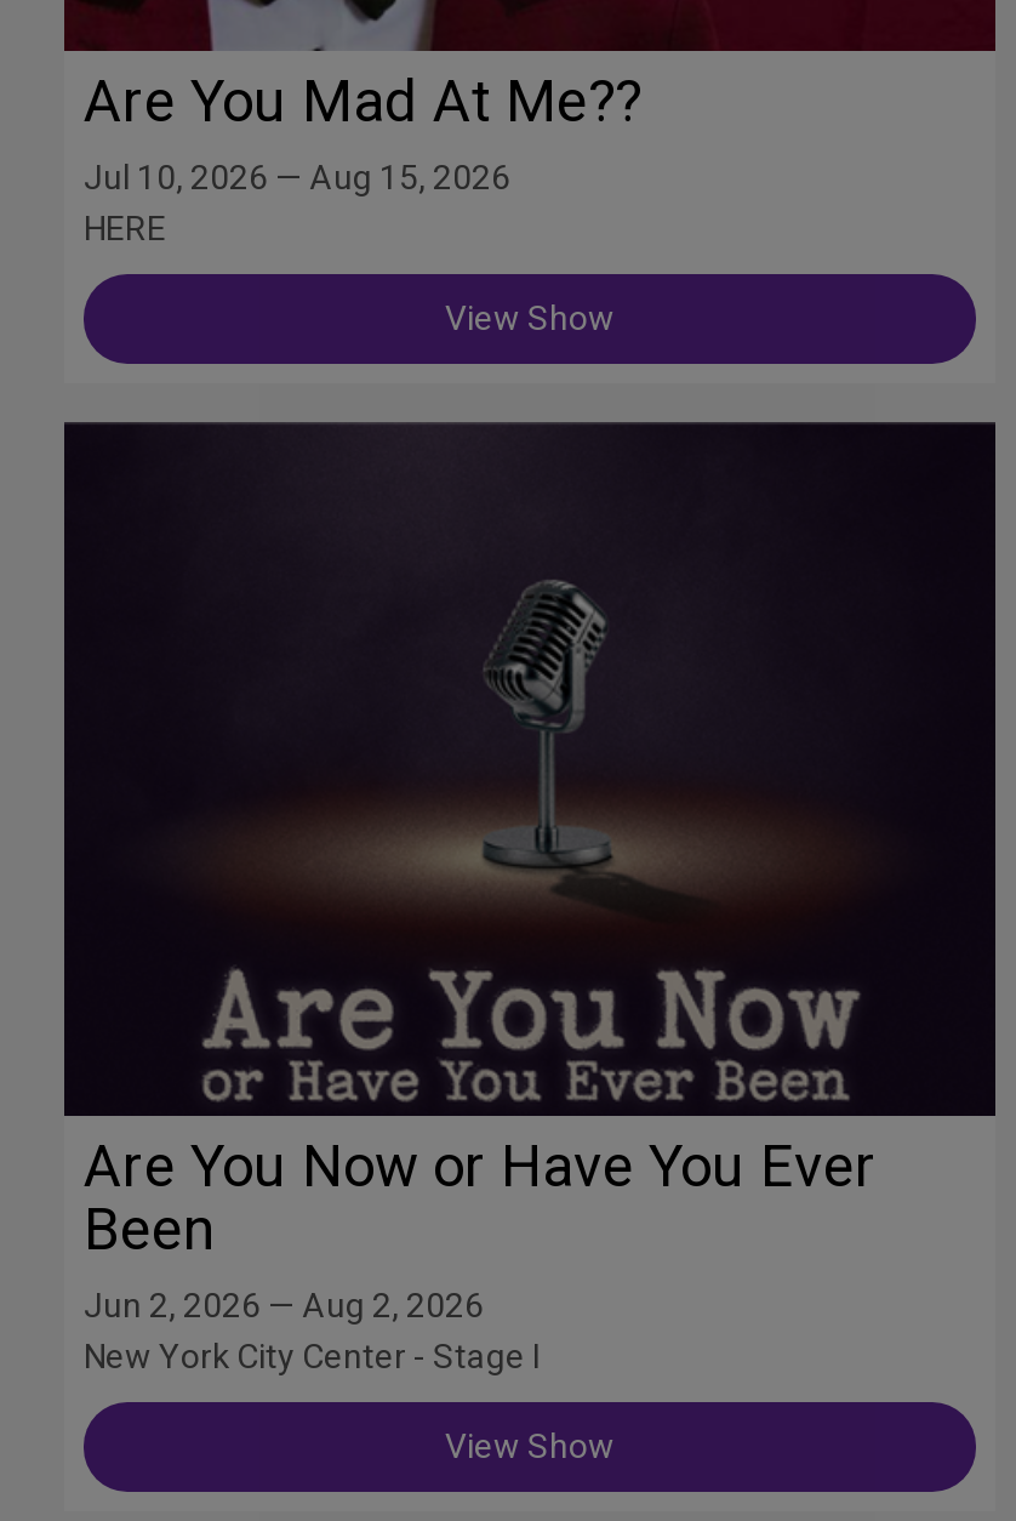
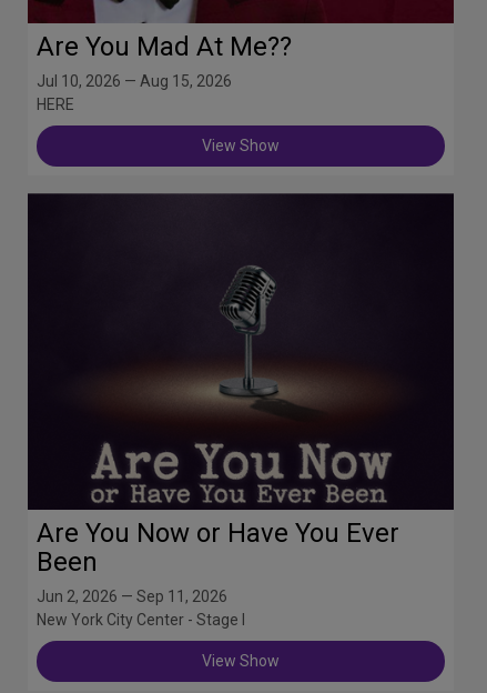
- Jun 2, 2026 — Aug 2, 2026
+ Jun 2, 2026 — Sep 11, 2026
